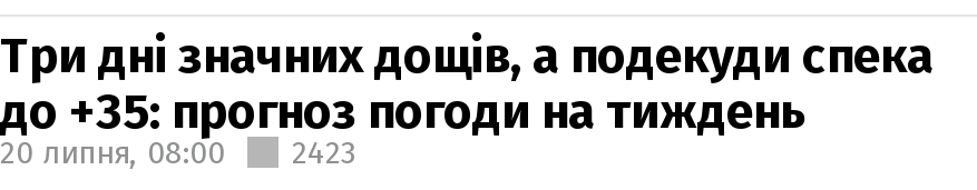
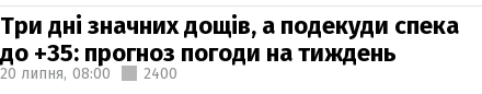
- 20 липня, 08:00 2423
+ 20 липня, 08:00 2400
